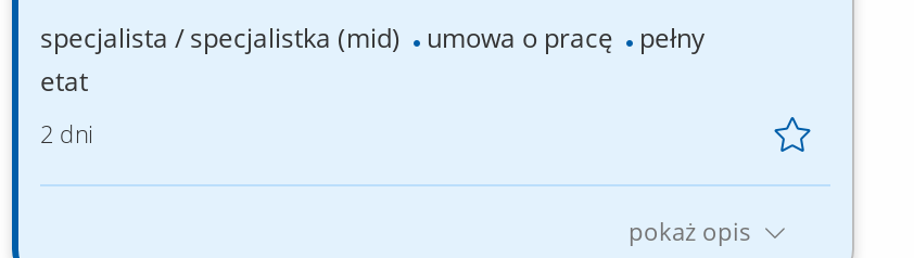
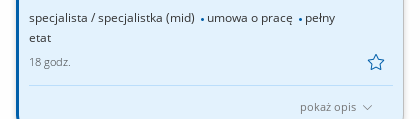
- 2 dni
+ 18 godz.
